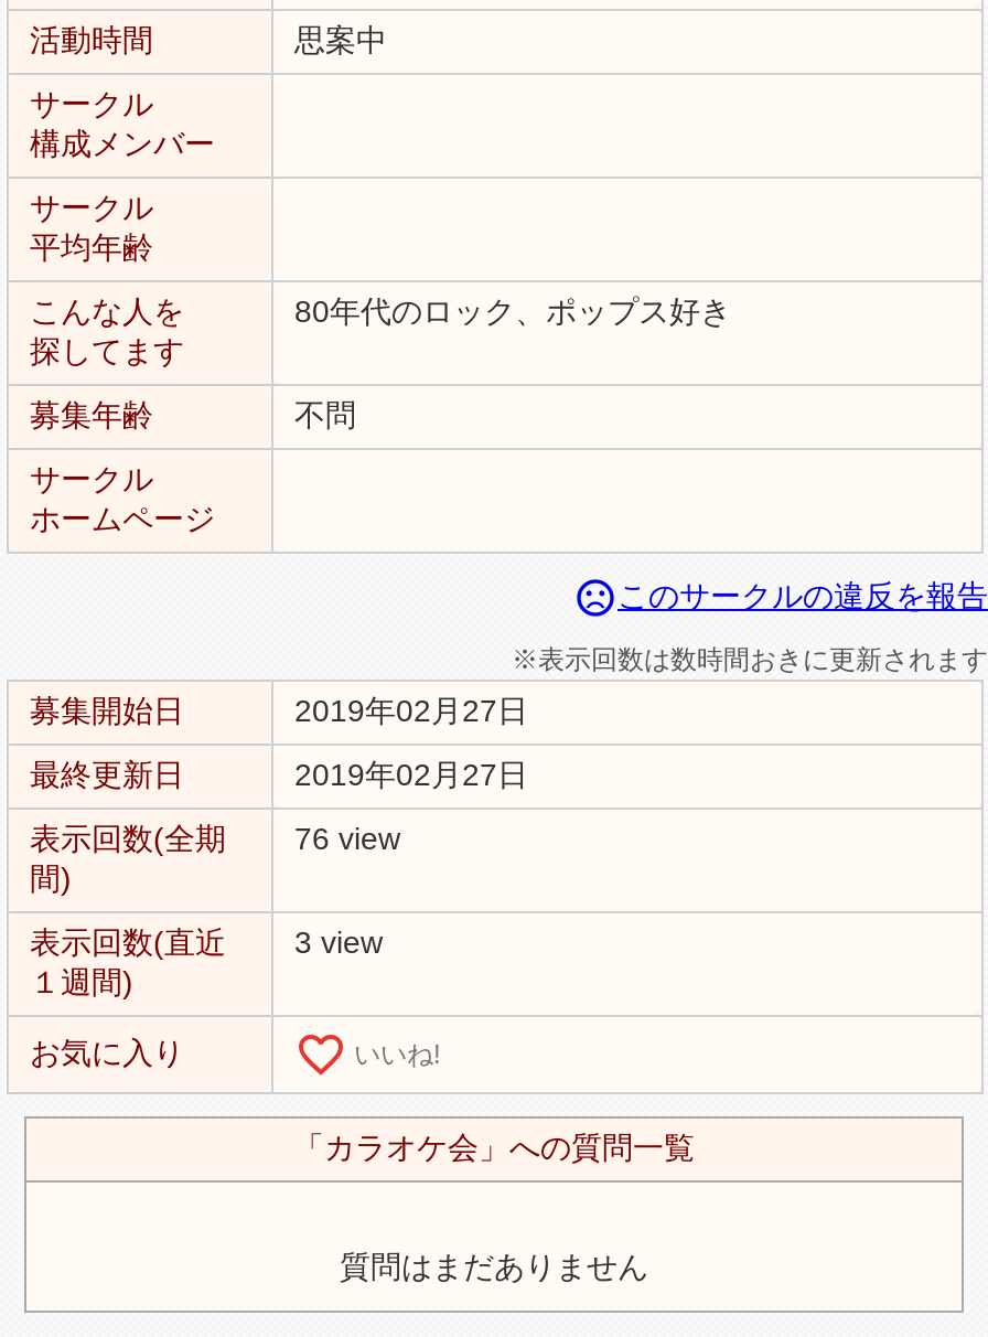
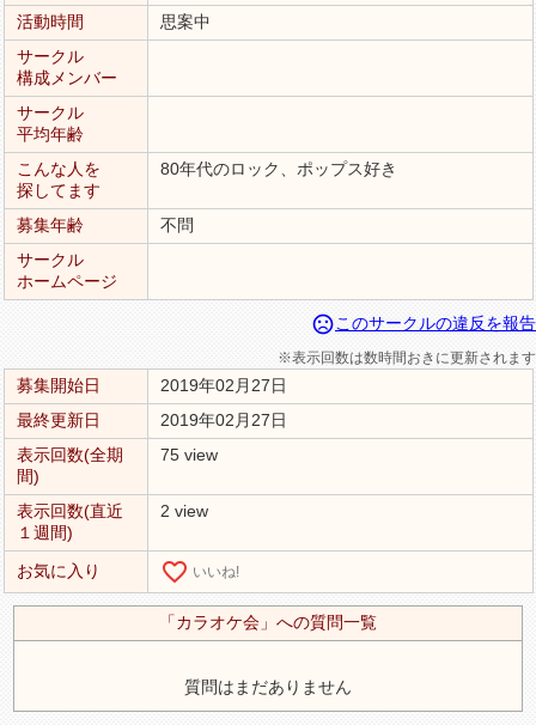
- 表示回数(全期 76 view
+ 表示回数(全期 75 view

- 表示回数(直近 3 view
+ 表示回数(直近 2 view
